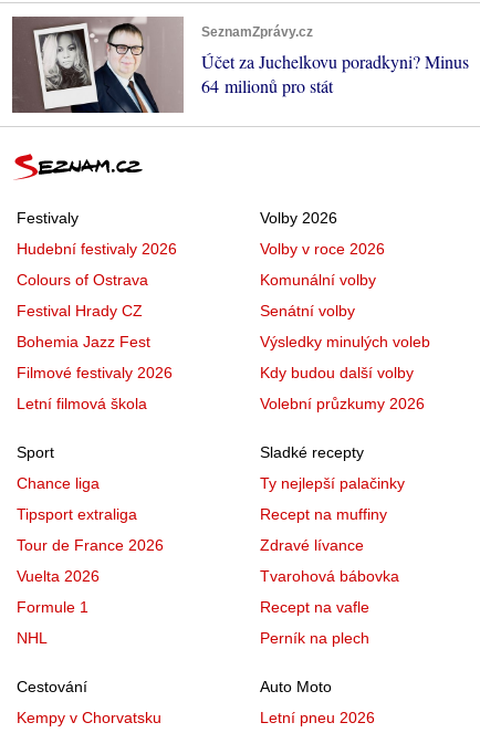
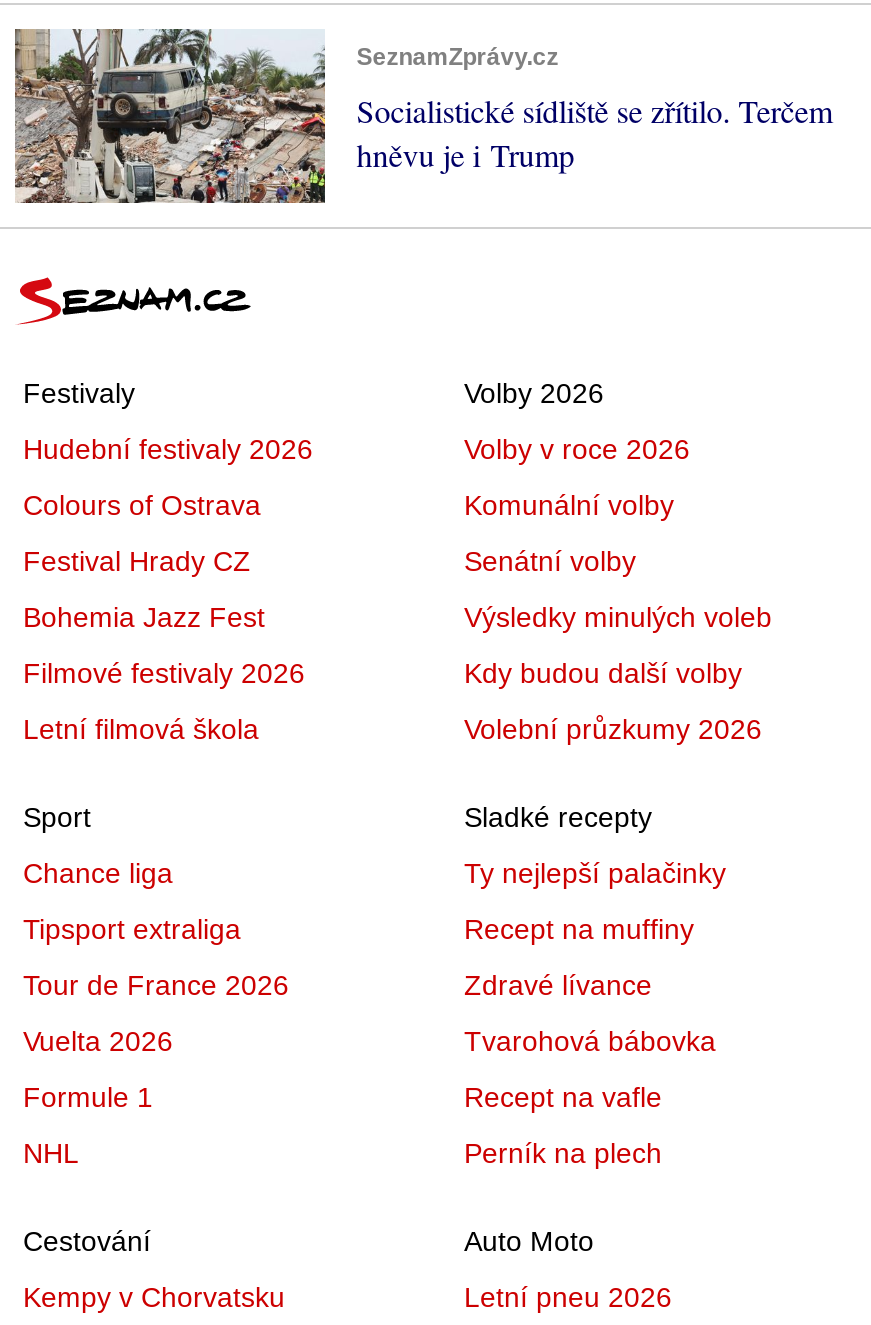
- [image]
- Účet za Juchelkovu poradkyni? Minus
- 64 milionů pro stát
+ [image]
+ Socialistické sídliště se zřítilo. Terčem
+ hněvu je i Trump
